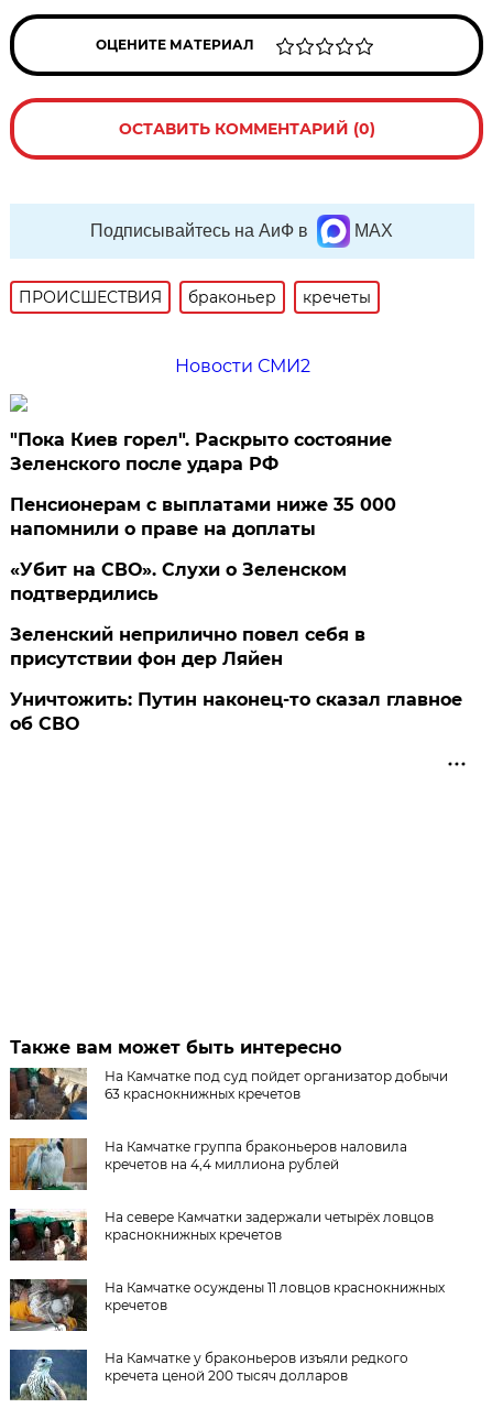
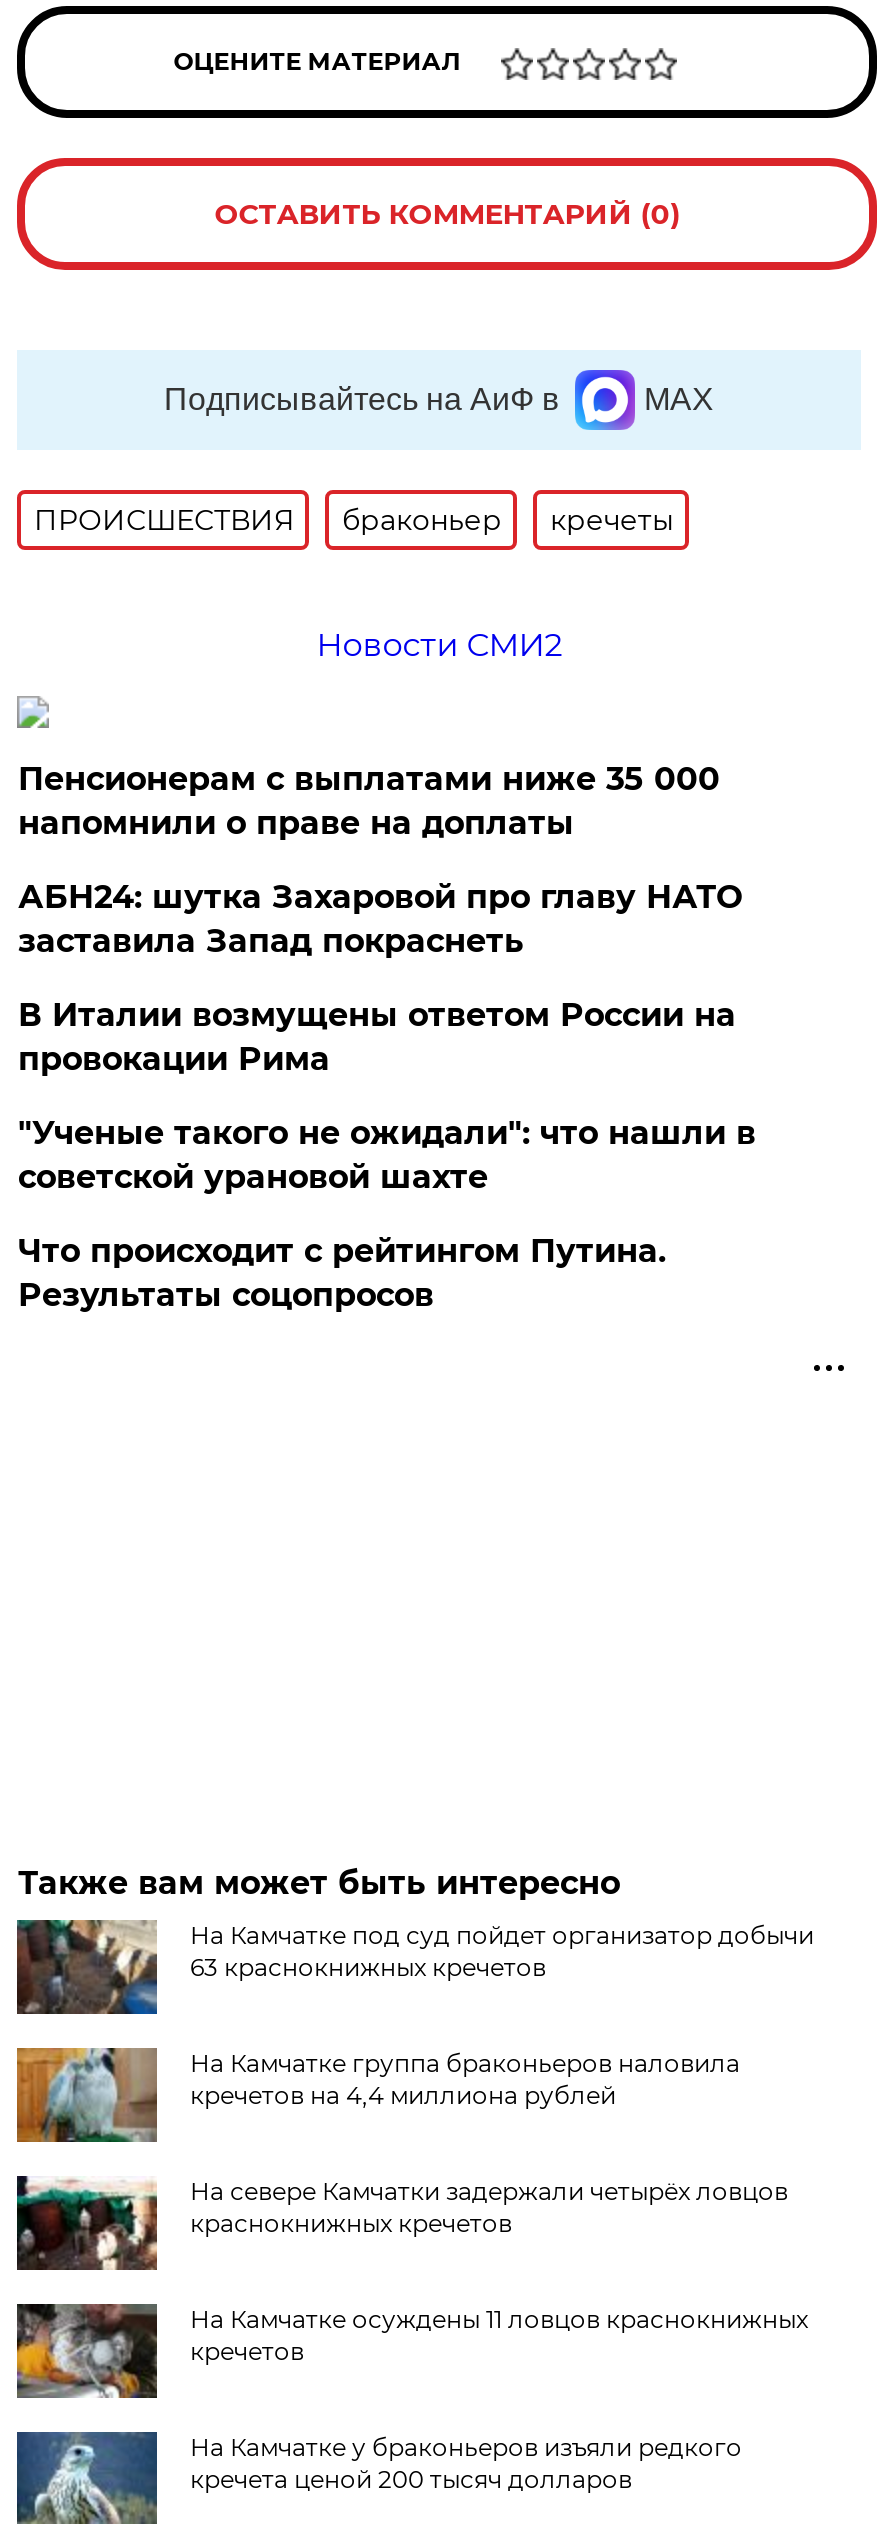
- "Пока Киев горел". Раскрыто состояние
- Зеленского после удара РФ

moved up: Пенсионерам с выплатами ниже 35 000 | напомнили о праве на доплаты

- «Убит на СВО». Слухи о Зеленском
- подтвердились
- Зеленский неприлично повел cебя в
- присутствии фон дер Ляйен
- Уничтожить: Путин наконец-то сказал главное
- об СВО
+ АБН24: шутка Захаровой про главу НАТО
+ заставила Запад покраснеть
+ В Италии возмущены ответом России на
+ провокации Рима
+ "Ученые такого не ожидали": что нашли в
+ советской урановой шахте
+ Что происходит с рейтингом Путина.
+ Результаты соцопросов
